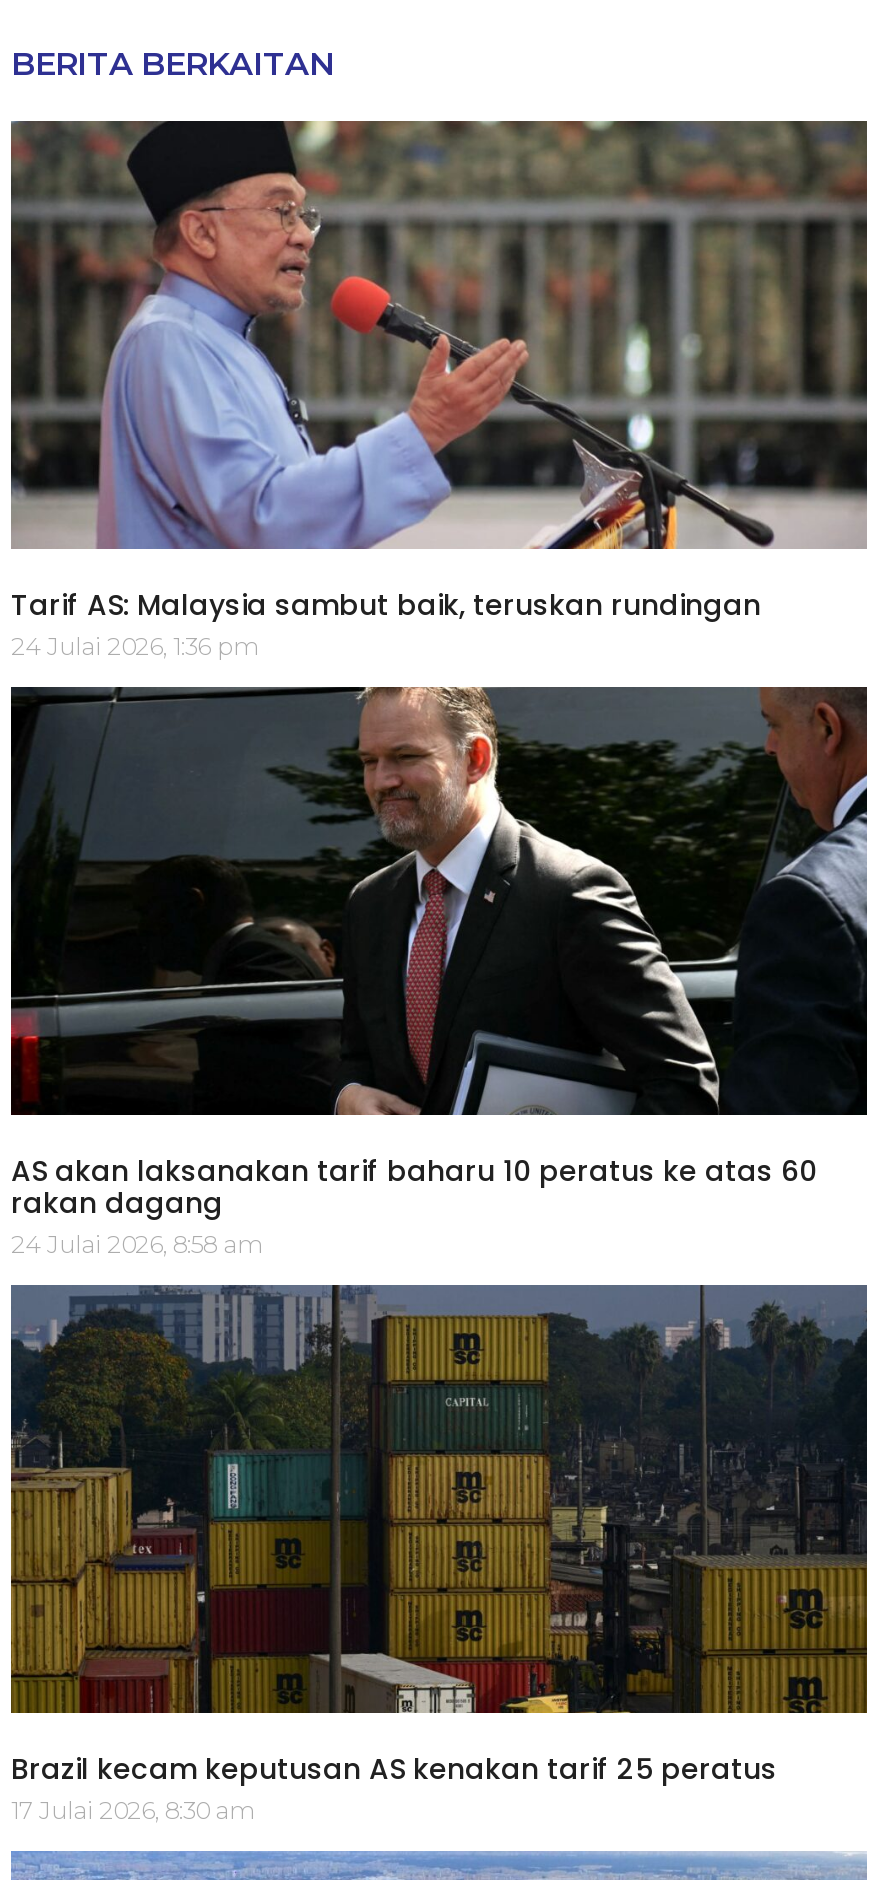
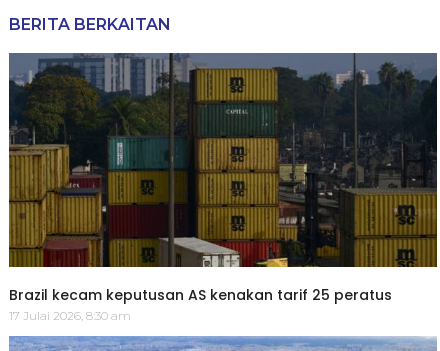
- [image]
- Tarif AS: Malaysia sambut baik, teruskan rundingan
- 24 Julai 2026, 1:36 pm

- [image]
- AS akan laksanakan tarif baharu 10 peratus ke atas 60
- rakan dagang
- 24 Julai 2026, 8:58 am
